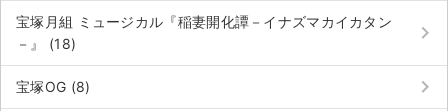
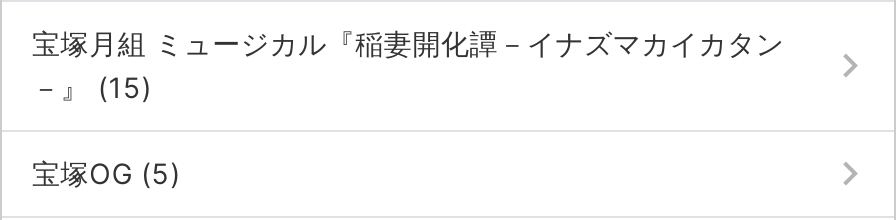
- －』 (18)
+ －』 (15)

- 宝塚OG (8)
+ 宝塚OG (5)
